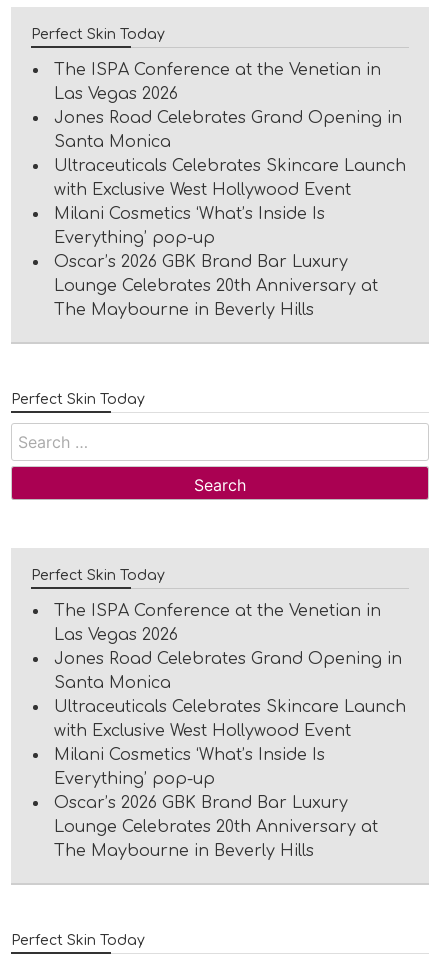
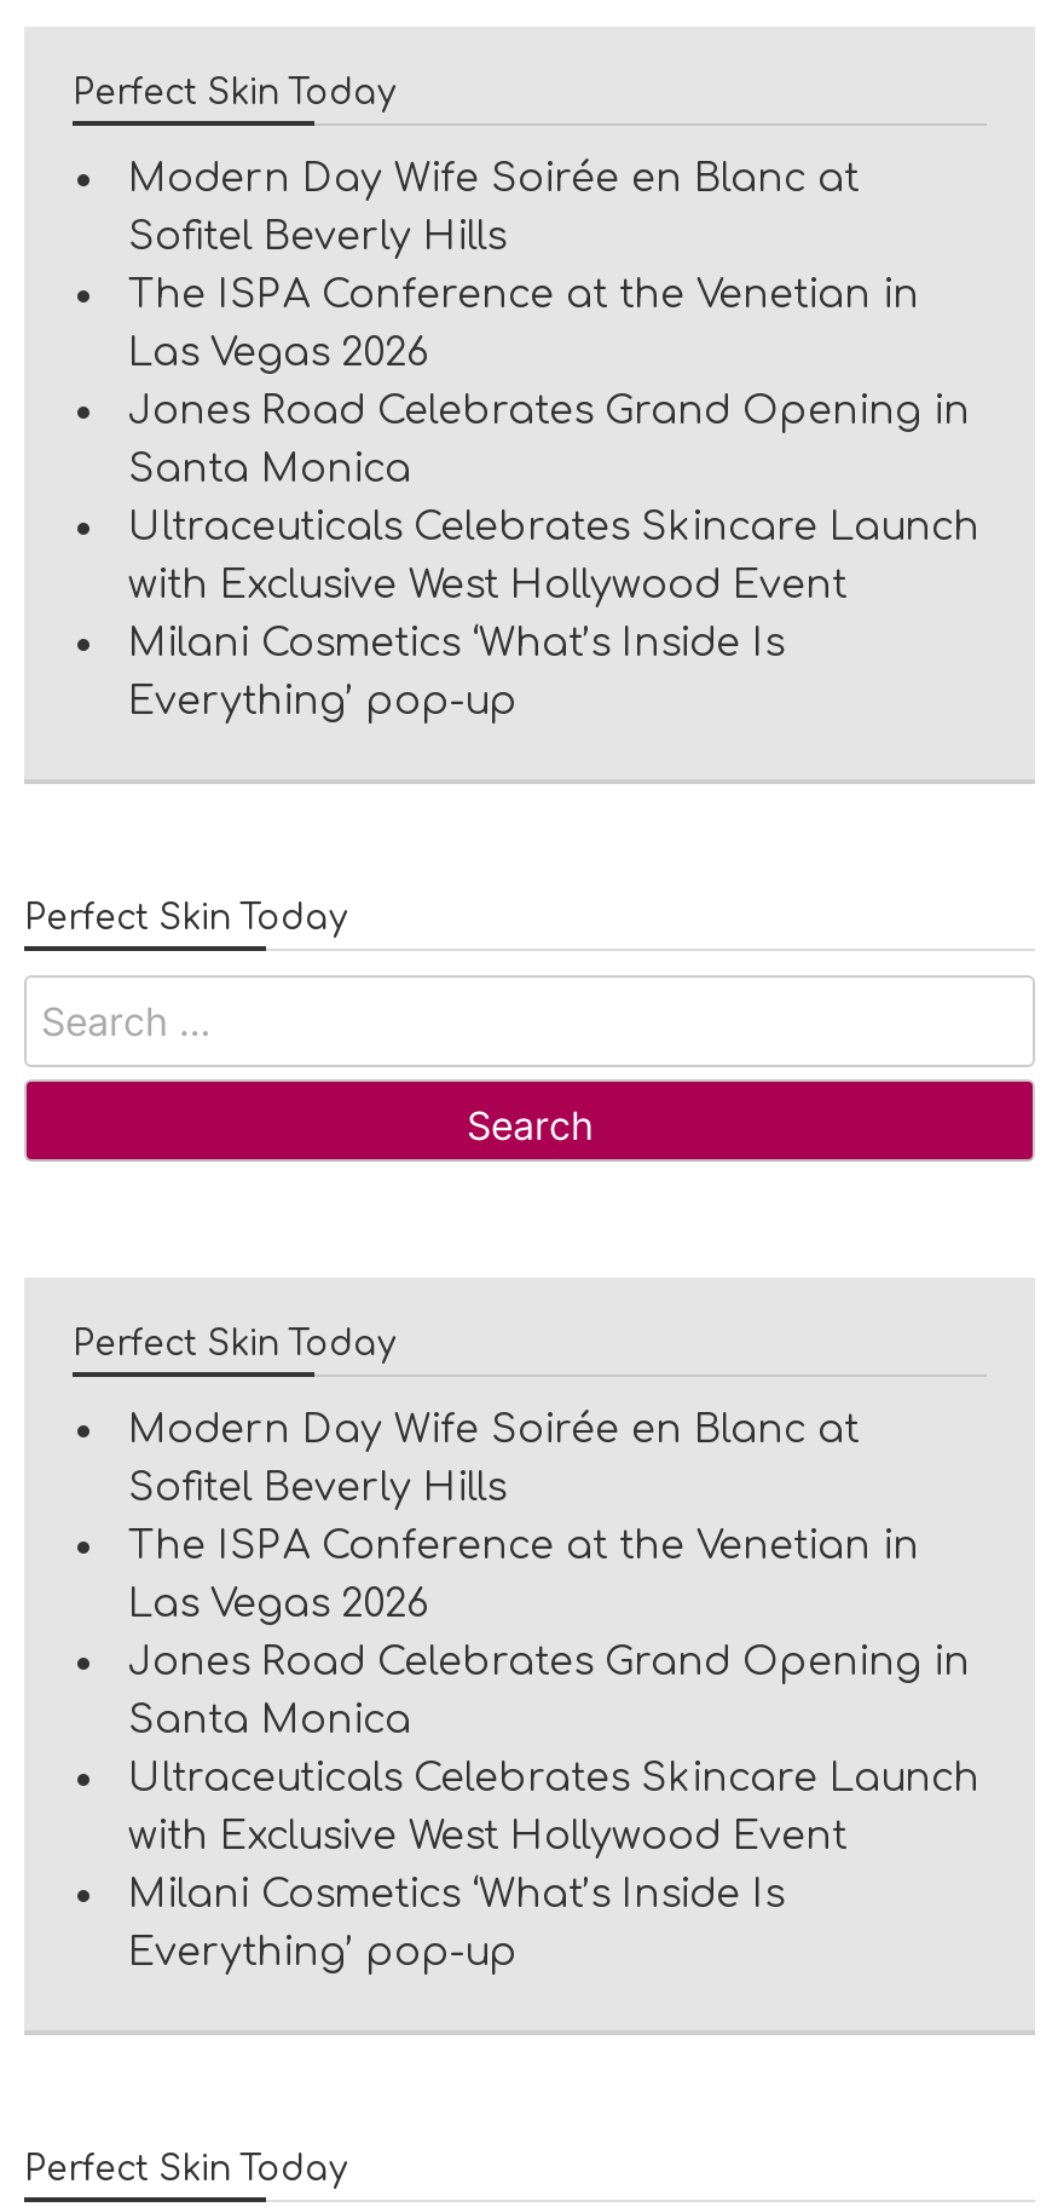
+ Modern Day Wife Soirée en Blanc at
+ Sofitel Beverly Hills

moved down: The ISPA Conference at the Venetian in | Las Vegas 2026 | Jones Road Celebrates Grand Opening in | Santa Monica | Ultraceuticals Celebrates Skincare Launch | with Exclusive West Hollywood Event | Milani Cosmetics ‘What’s Inside Is | Everything’ pop-up

- Oscar’s 2026 GBK Brand Bar Luxury
- Lounge Celebrates 20th Anniversary at
- The Maybourne in Beverly Hills

+ Modern Day Wife Soirée en Blanc at
+ Sofitel Beverly Hills

moved down: The ISPA Conference at the Venetian in | Las Vegas 2026 | Jones Road Celebrates Grand Opening in | Santa Monica | Ultraceuticals Celebrates Skincare Launch | with Exclusive West Hollywood Event | Milani Cosmetics ‘What’s Inside Is | Everything’ pop-up

- Oscar’s 2026 GBK Brand Bar Luxury
- Lounge Celebrates 20th Anniversary at
- The Maybourne in Beverly Hills
